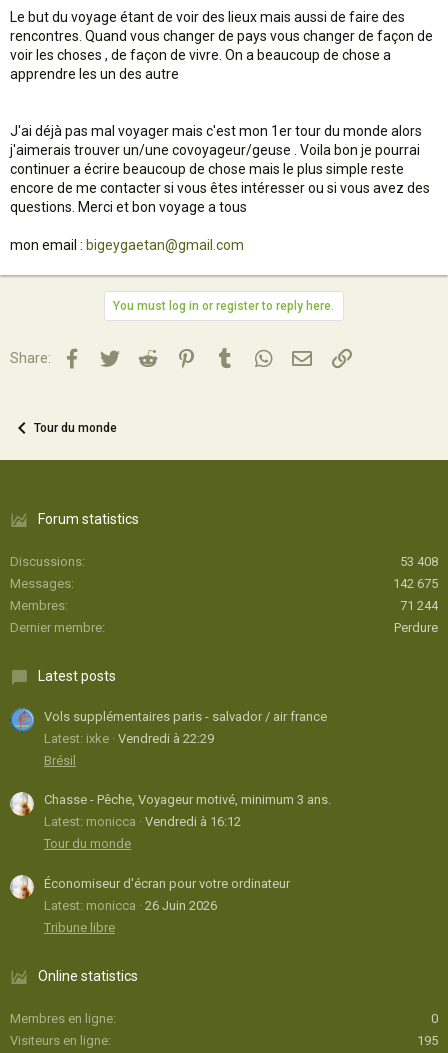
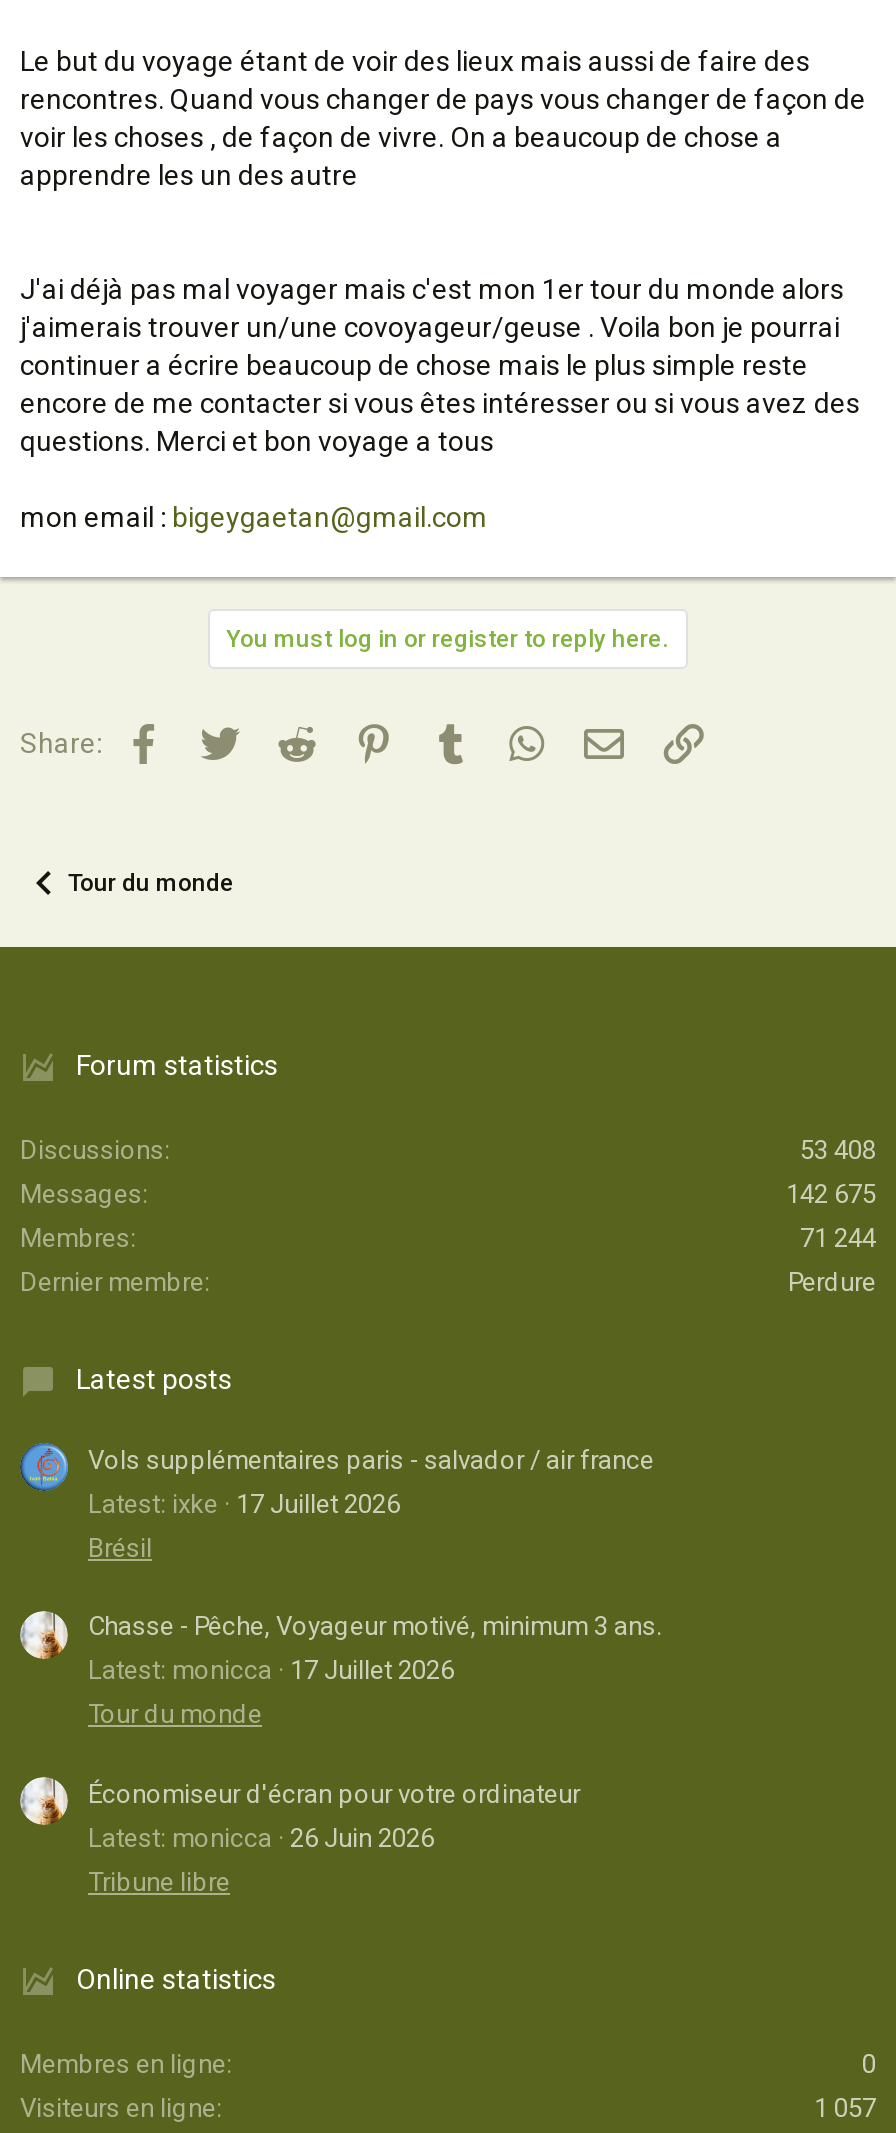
- Latest: ixke Vendredi à 22:29
+ Latest: ixke 17 Juillet 2026

- Latest: monicca Vendredi à 16:12
+ Latest: monicca 17 Juillet 2026

- 195
+ 1 057
